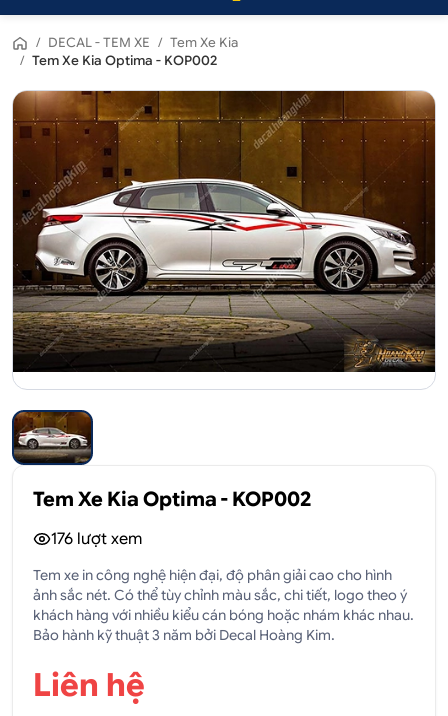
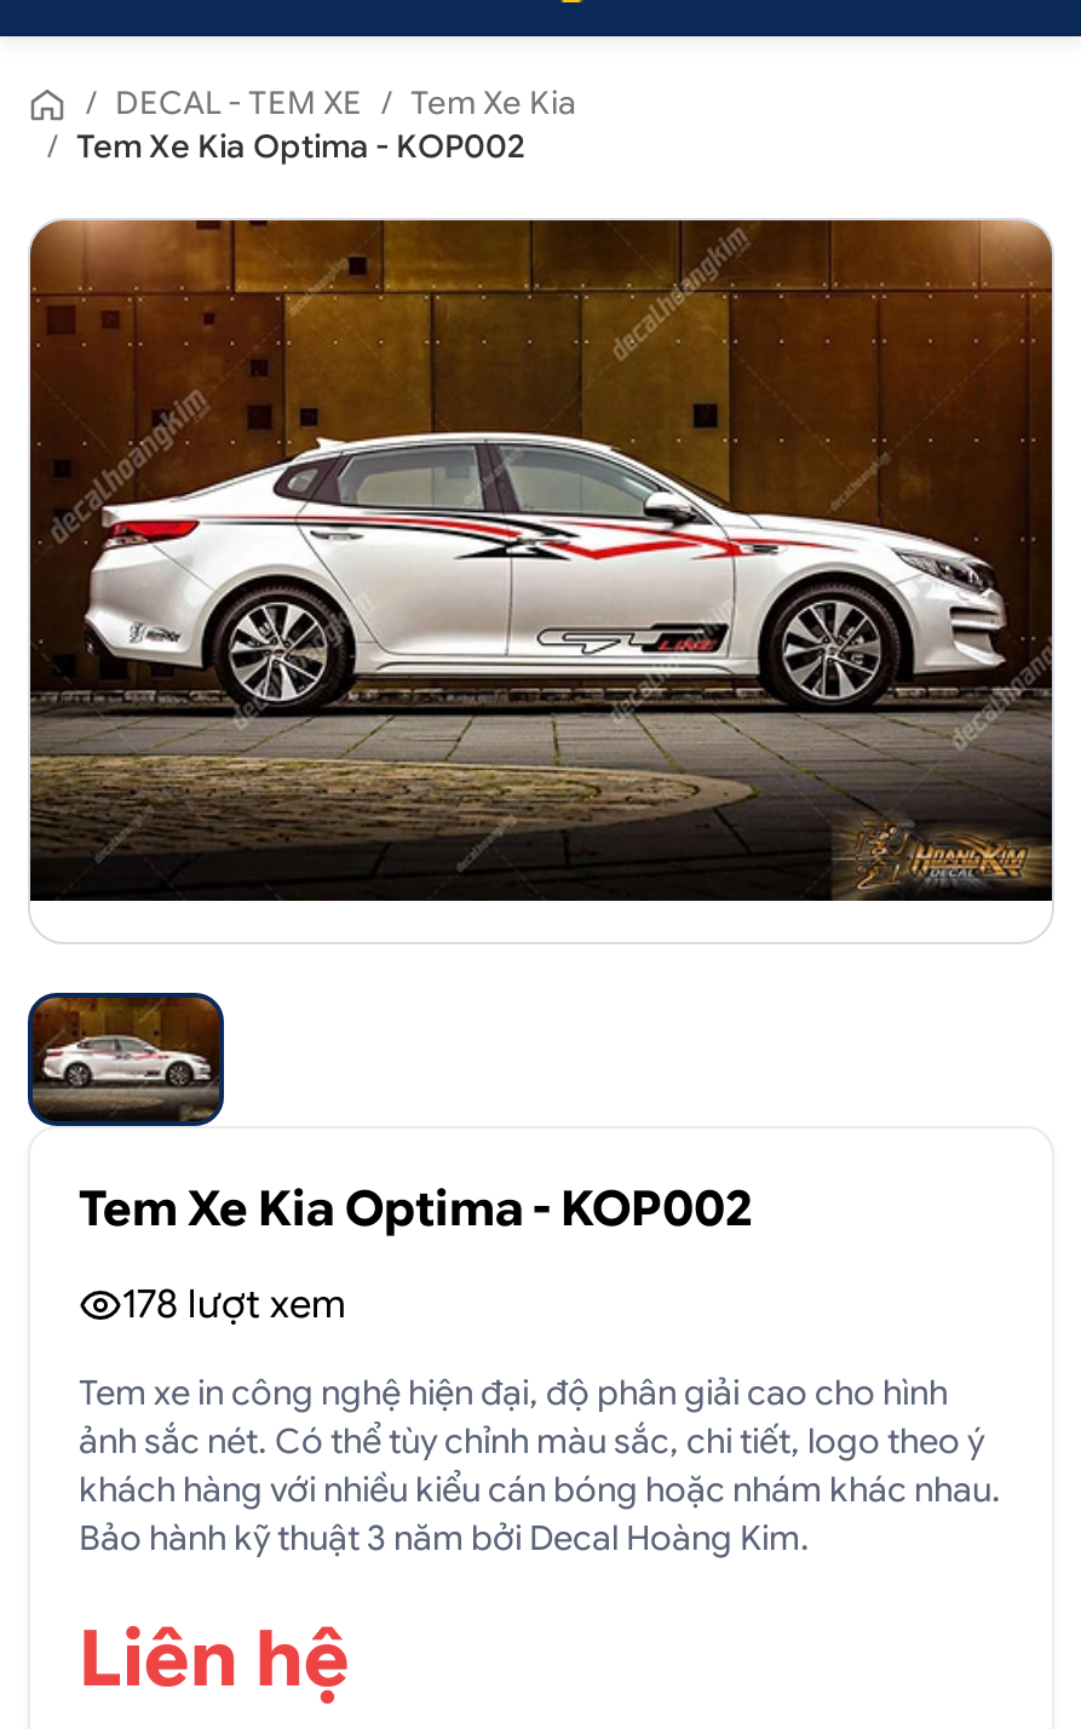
- 176 lượt xem
+ 178 lượt xem
